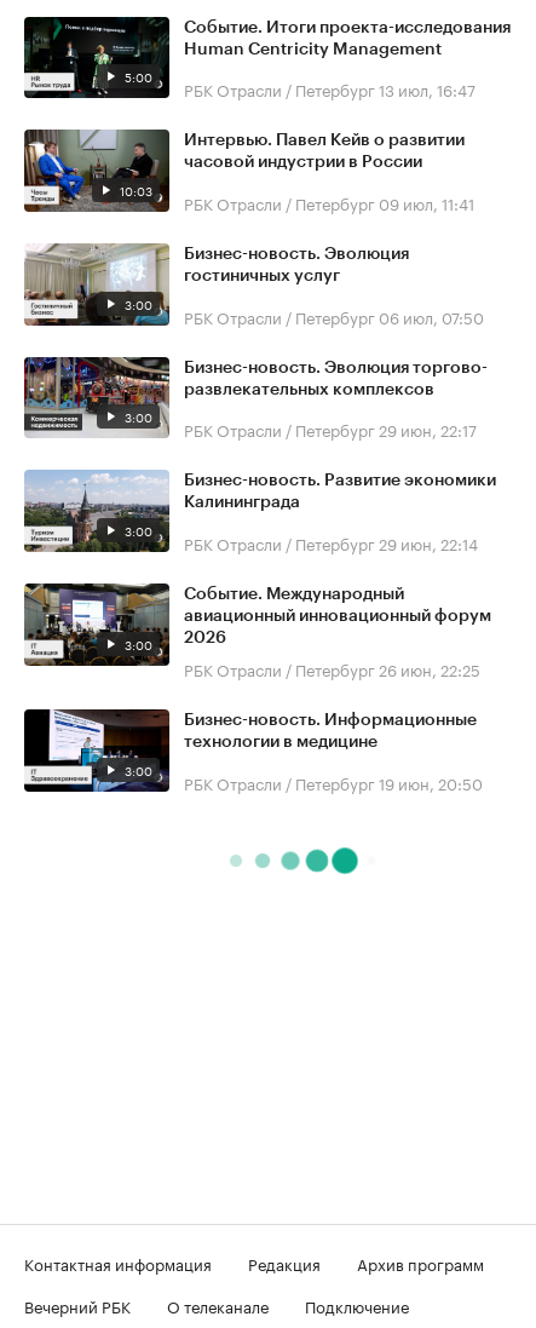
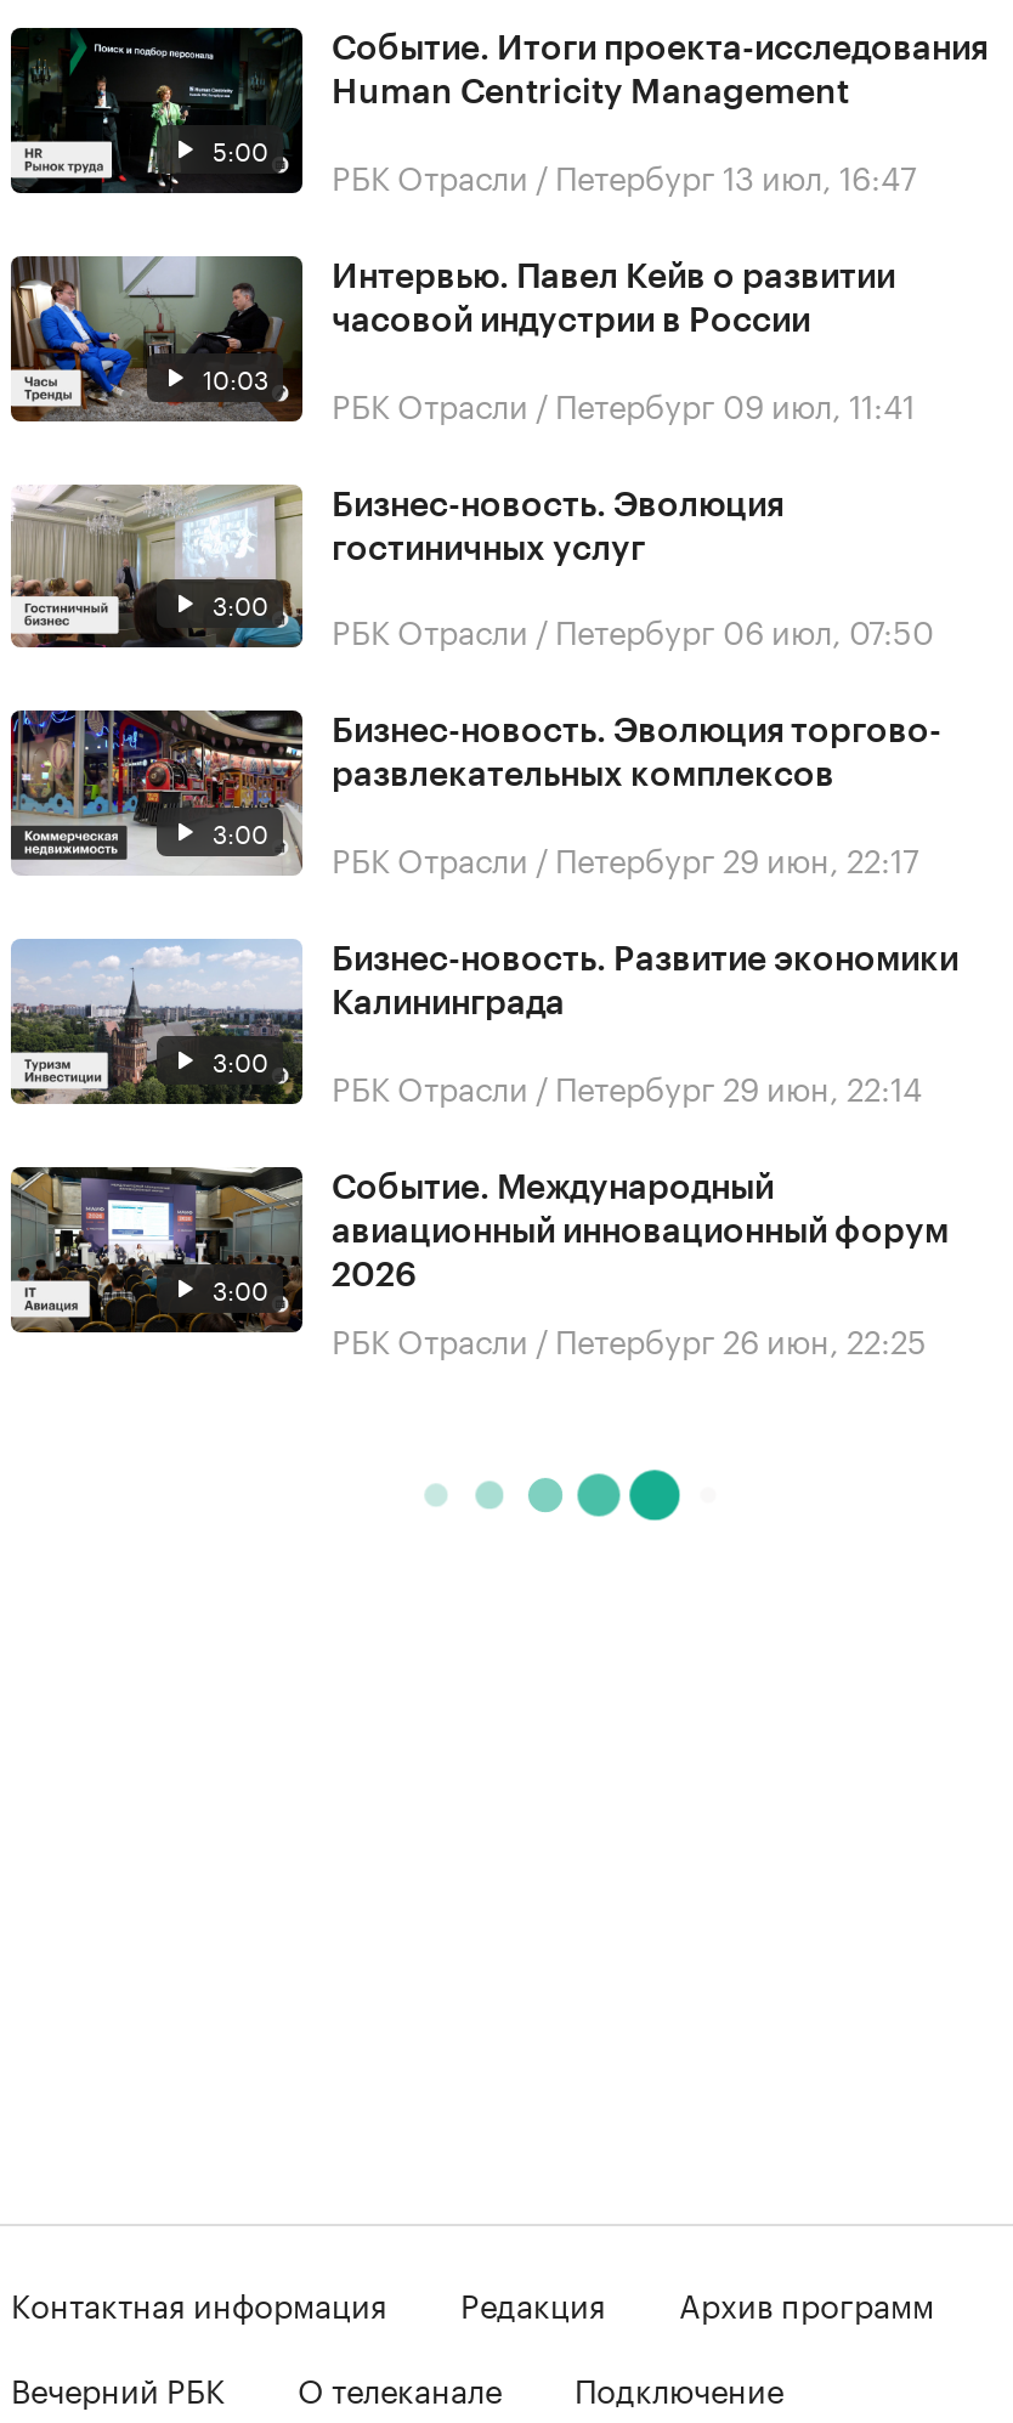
- [image]
- 3:00

- Бизнес-новость. Информационные
- технологии в медицине
- РБК Отрасли / Петербург 19 июн, 20:50
